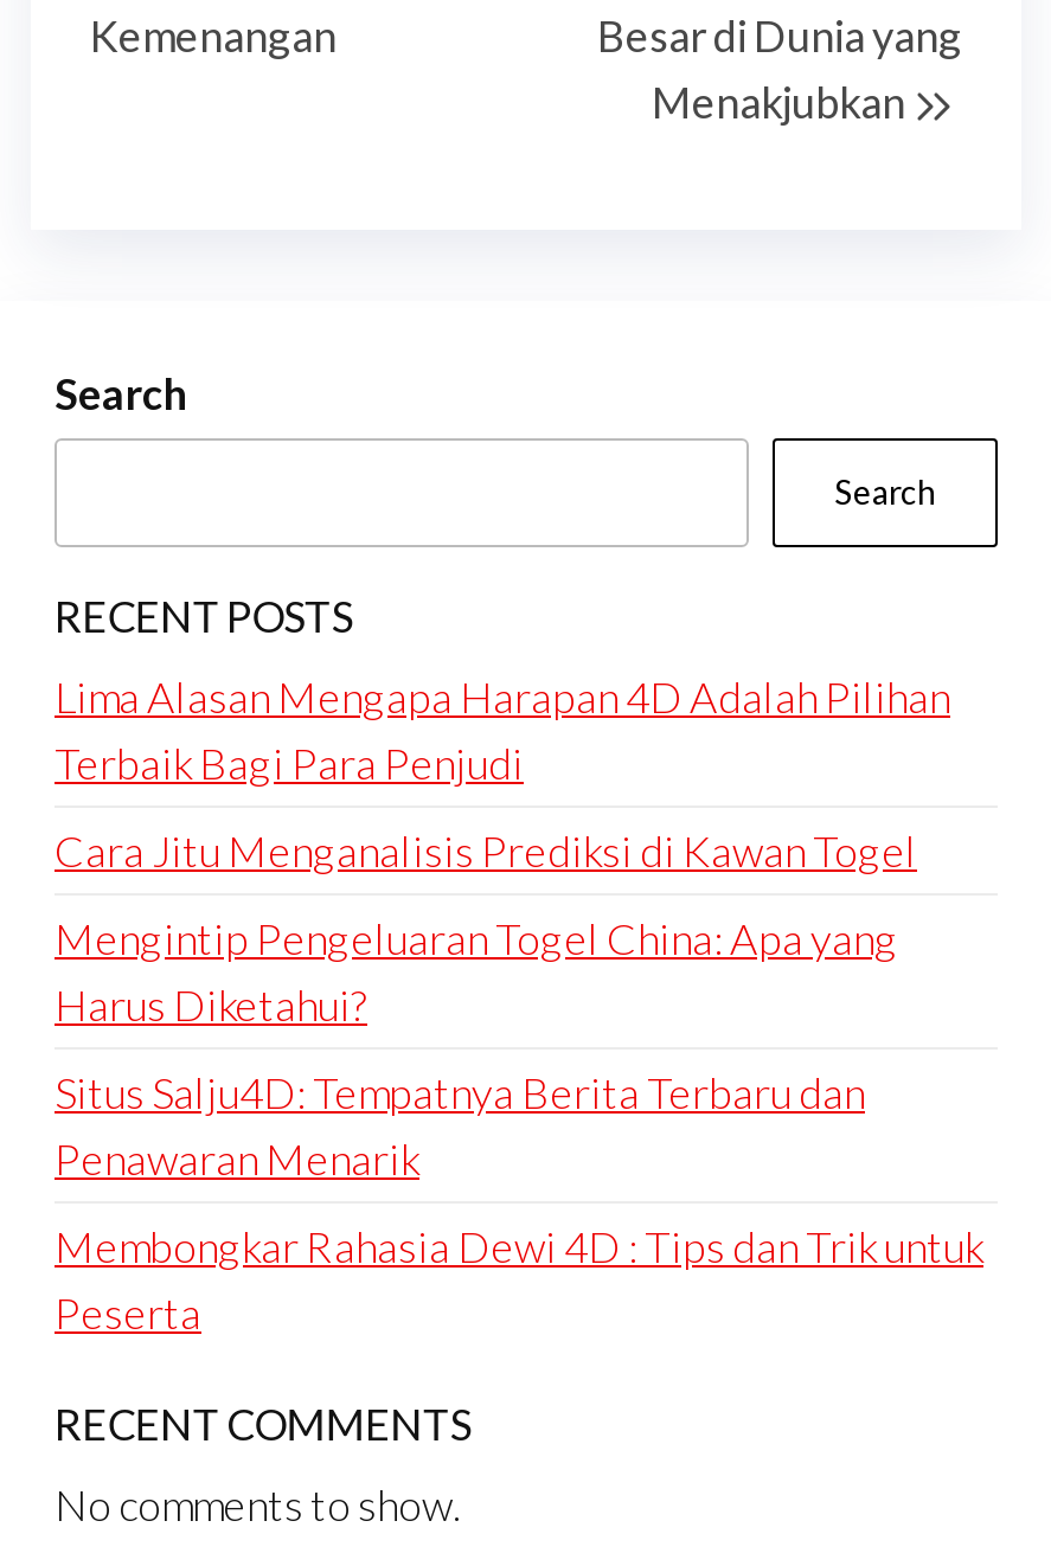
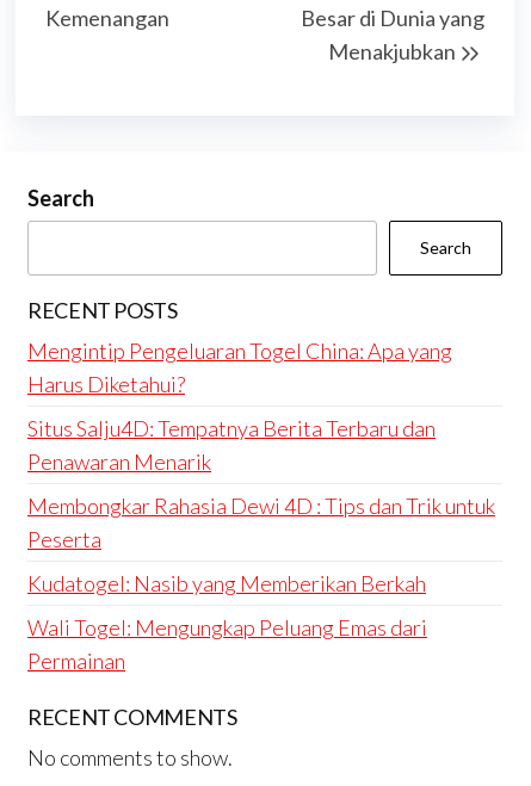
- Lima Alasan Mengapa Harapan 4D Adalah Pilihan
- Terbaik Bagi Para Penjudi
- Cara Jitu Menganalisis Prediksi di Kawan Togel

moved up: Mengintip Pengeluaran Togel China: Apa yang | Harus Diketahui? | Situs Salju4D: Tempatnya Berita Terbaru dan | Penawaran Menarik | Membongkar Rahasia Dewi 4D : Tips dan Trik untuk | Peserta

+ Kudatogel: Nasib yang Memberikan Berkah
+ Wali Togel: Mengungkap Peluang Emas dari
+ Permainan
